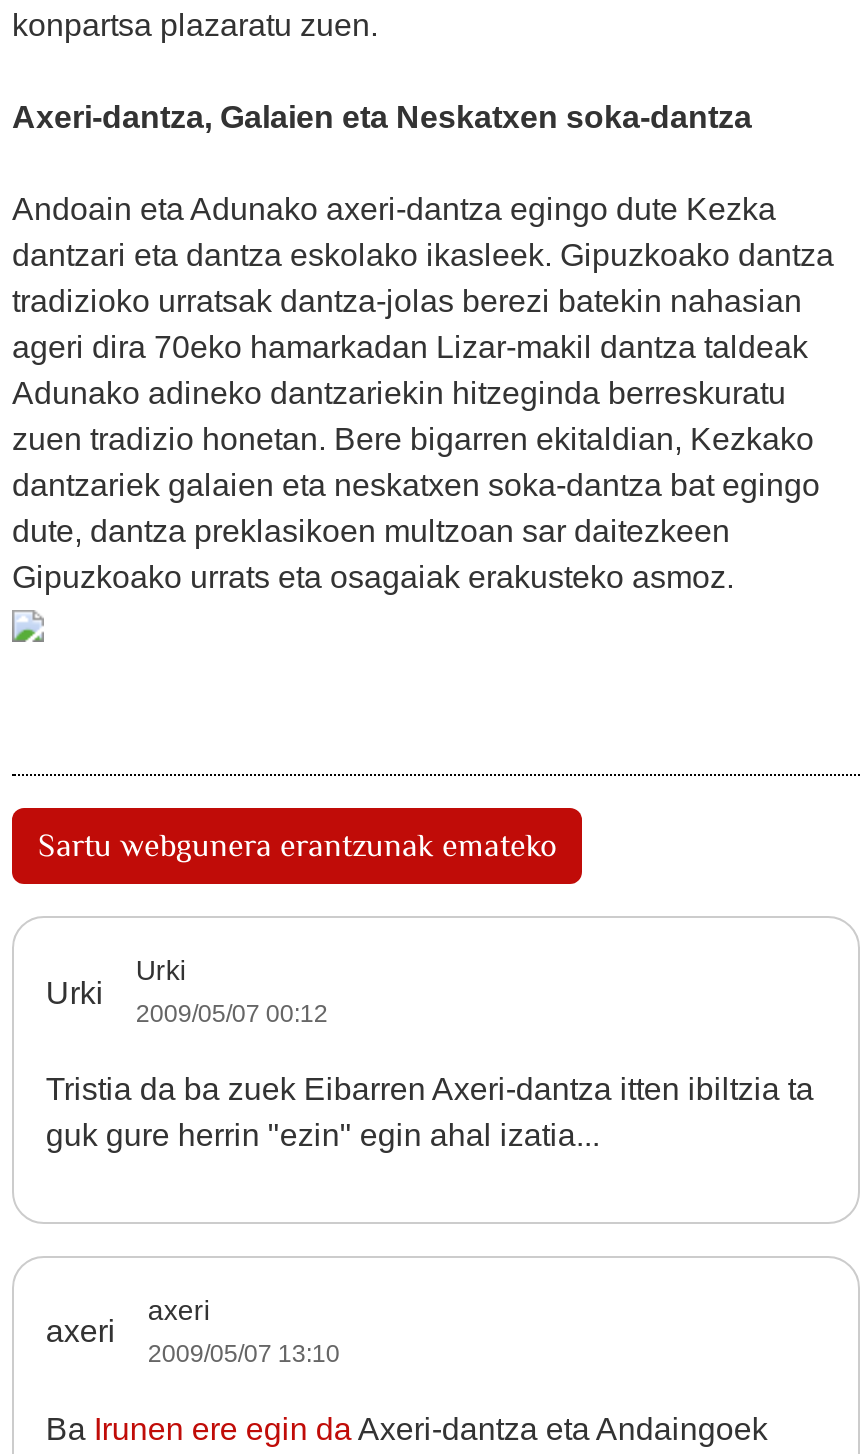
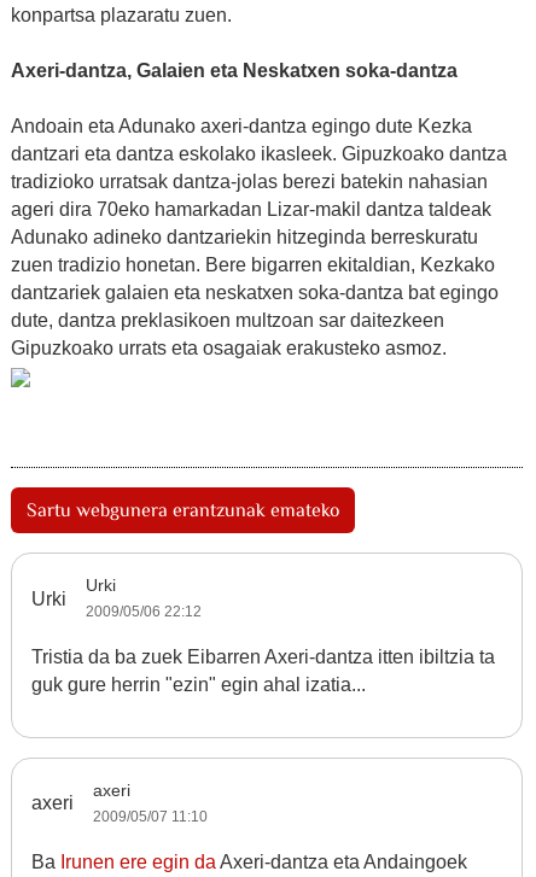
- 2009/05/07 00:12
+ 2009/05/06 22:12

- 2009/05/07 13:10
+ 2009/05/07 11:10
